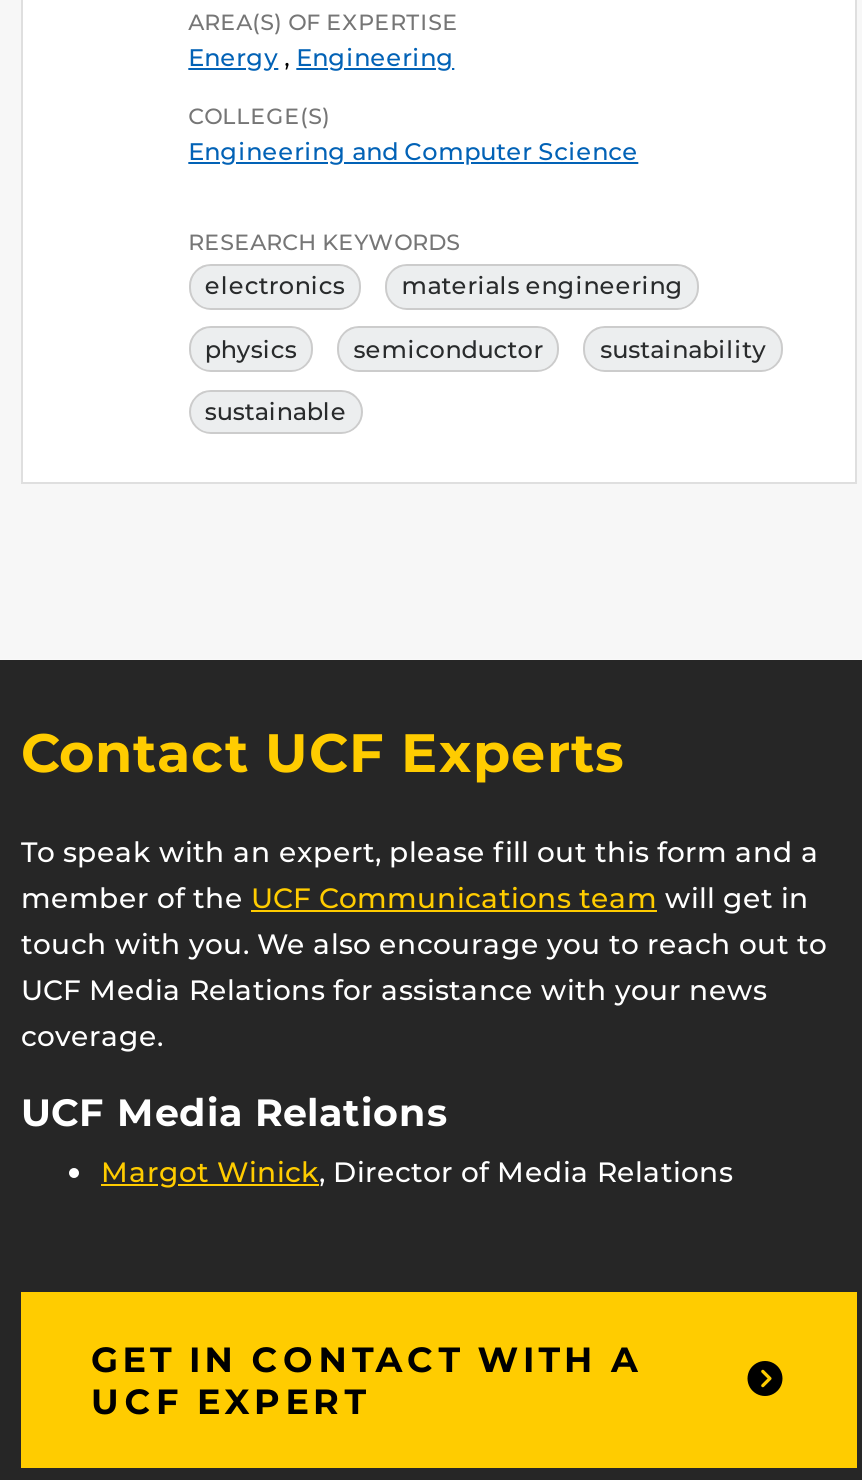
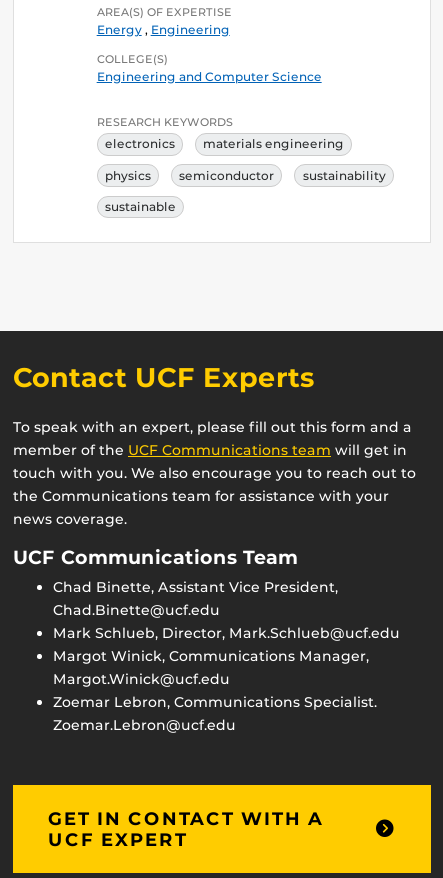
- UCF Media Relations for assistance with your news
- coverage.
+ the Communications team for assistance with your
+ news coverage.

- UCF Media Relations
- Margot Winick, Director of Media Relations
+ UCF Communications Team
+ Chad Binette, Assistant Vice President,
+ Chad.Binette@ucf.edu
+ Mark Schlueb, Director, Mark.Schlueb@ucf.edu
+ Margot Winick, Communications Manager,
+ Margot.Winick@ucf.edu
+ Zoemar Lebron, Communications Specialist.
+ Zoemar.Lebron@ucf.edu
